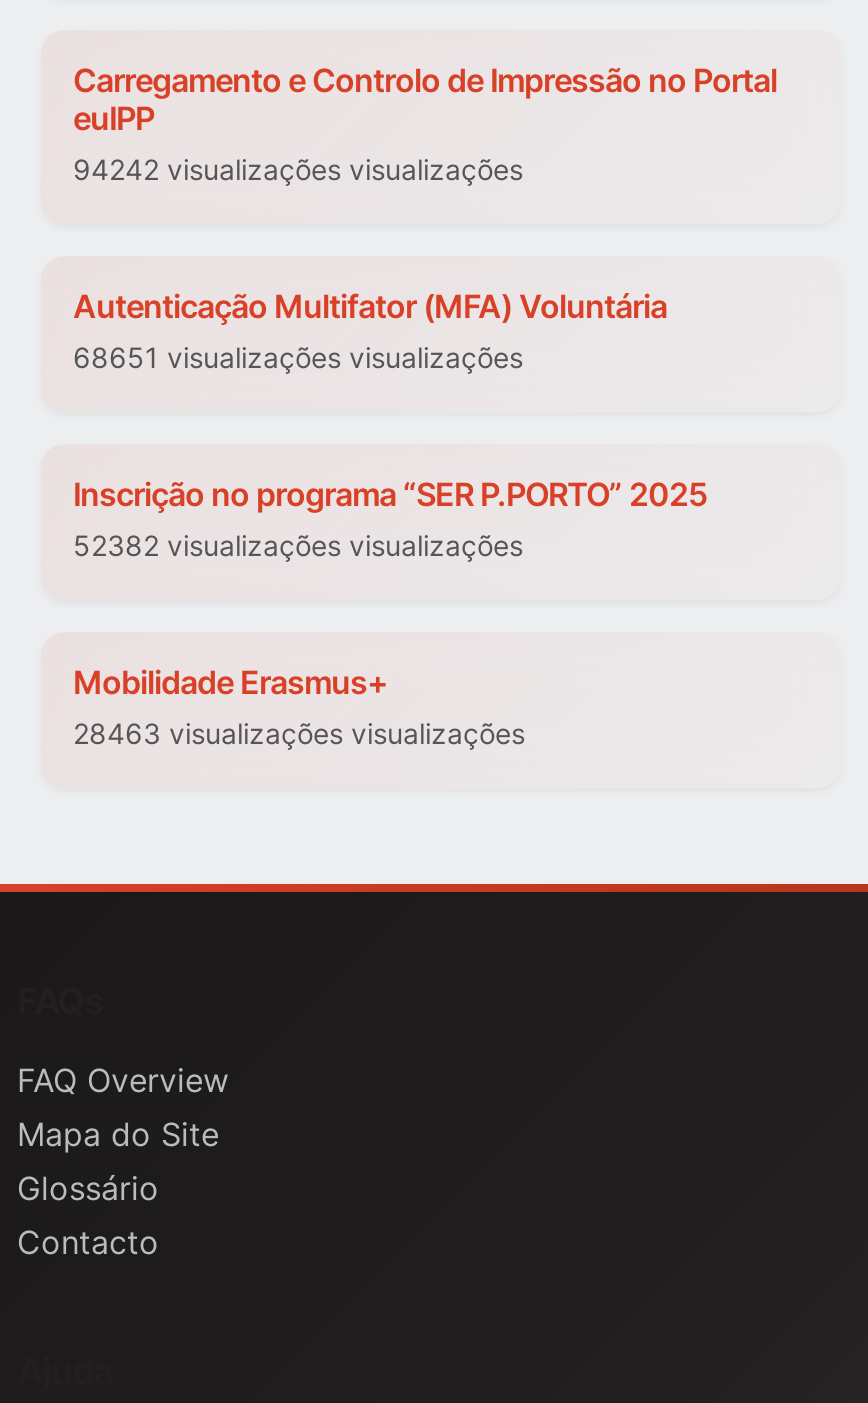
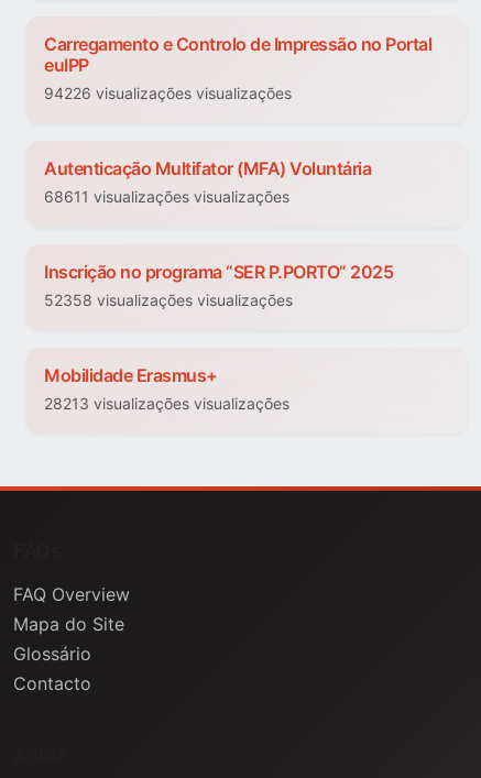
- 94242 visualizações visualizações
+ 94226 visualizações visualizações

- 68651 visualizações visualizações
+ 68611 visualizações visualizações

- 52382 visualizações visualizações
+ 52358 visualizações visualizações

- 28463 visualizações visualizações
+ 28213 visualizações visualizações
